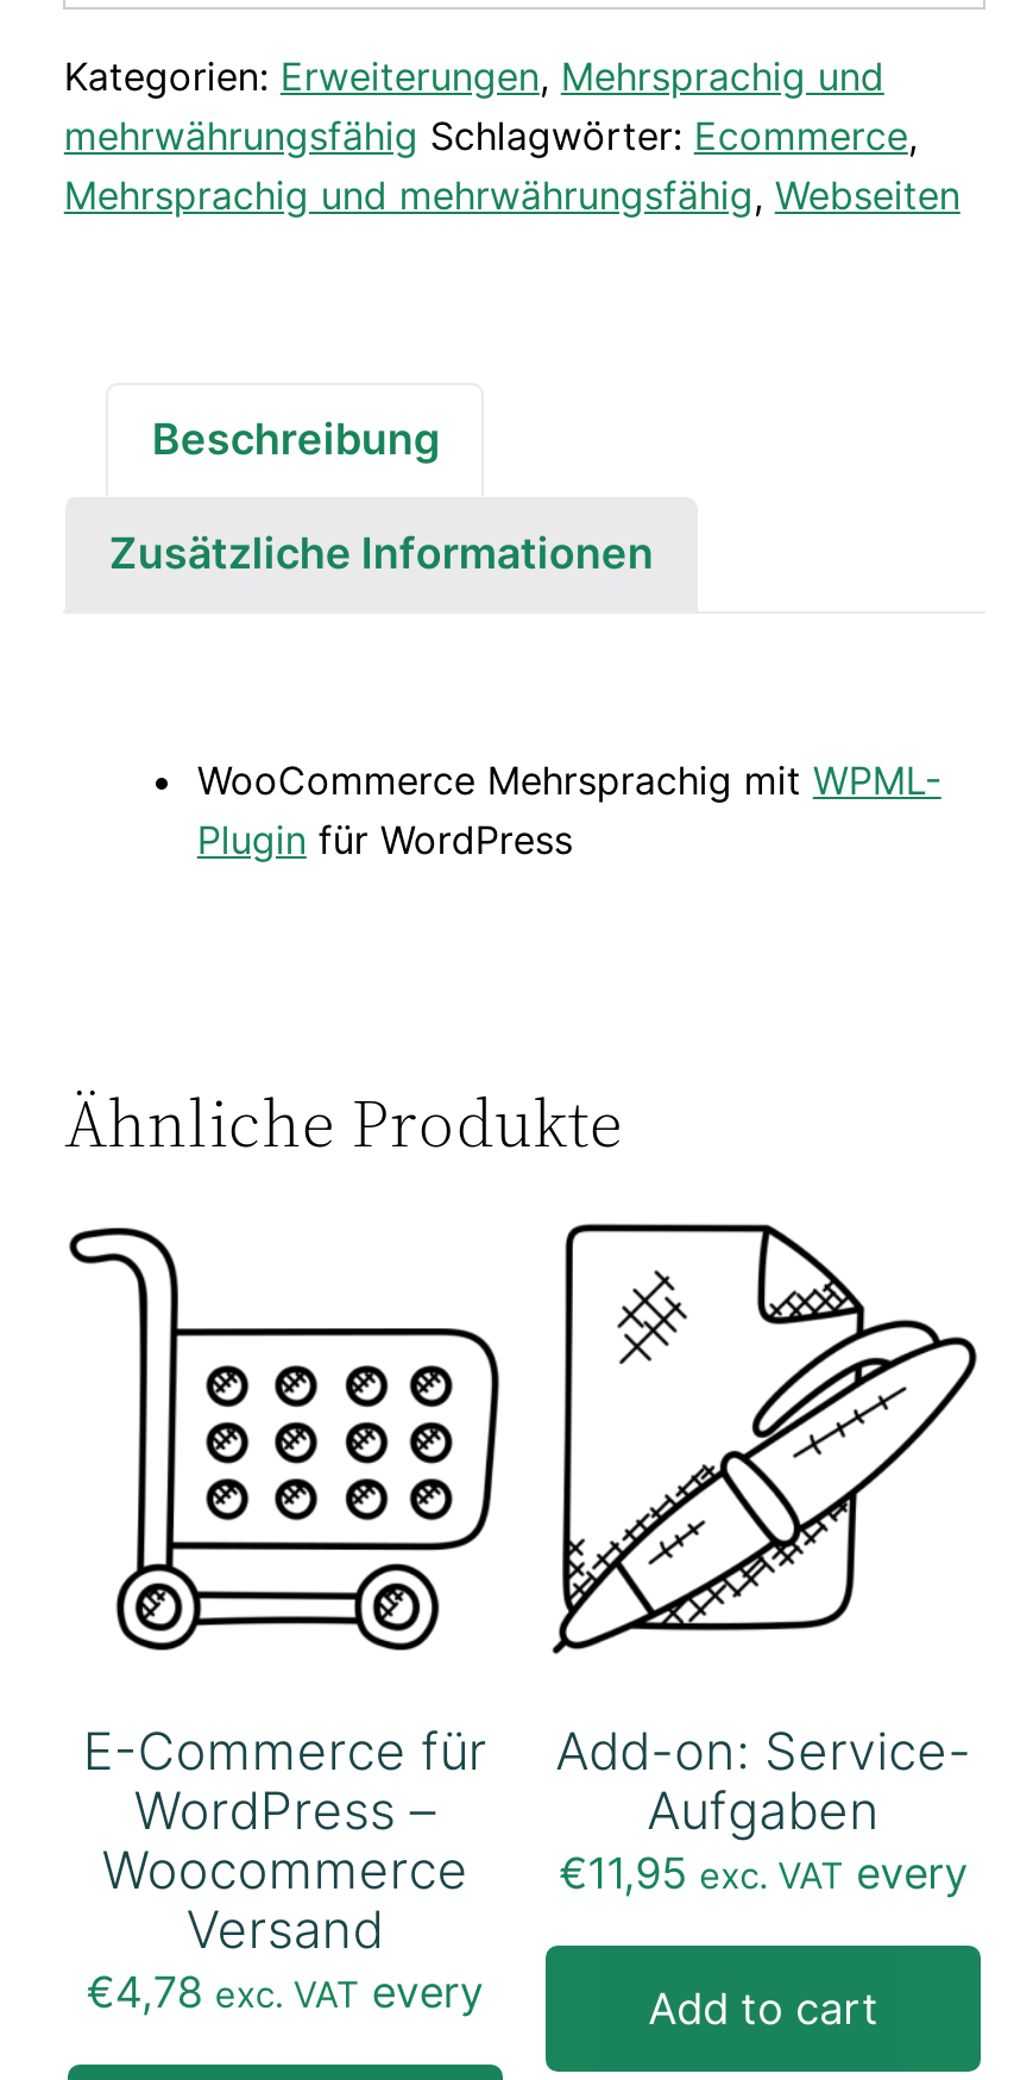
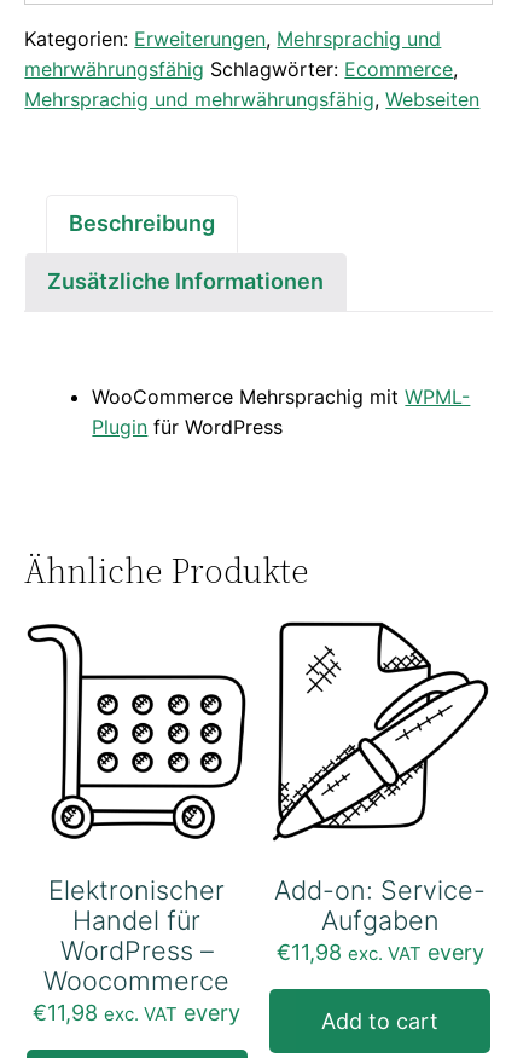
- E-Commerce für
+ Elektronischer
+ Handel für

moved down: WordPress –

moved down: Woocommerce

- €11,95 exc. VAT every
+ €11,98 exc. VAT every

- Versand
- €4,78 exc. VAT every
+ €11,98 exc. VAT every
